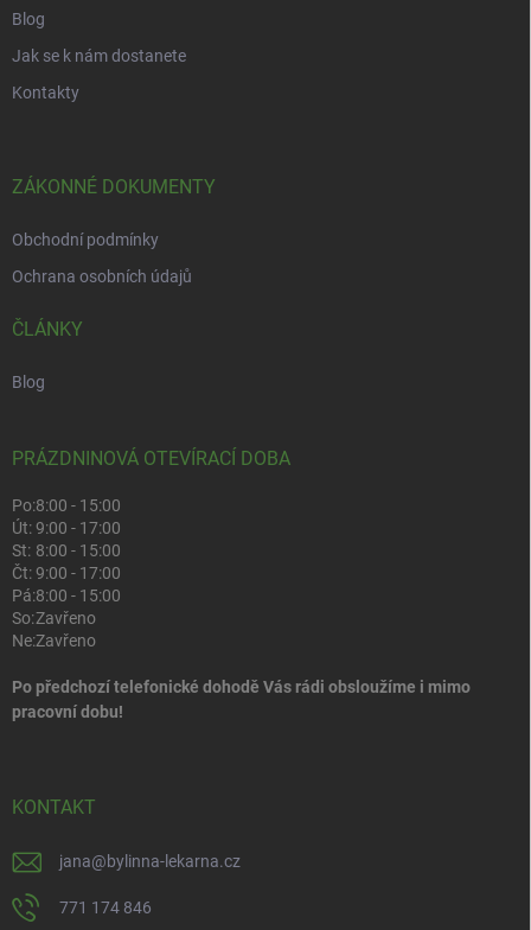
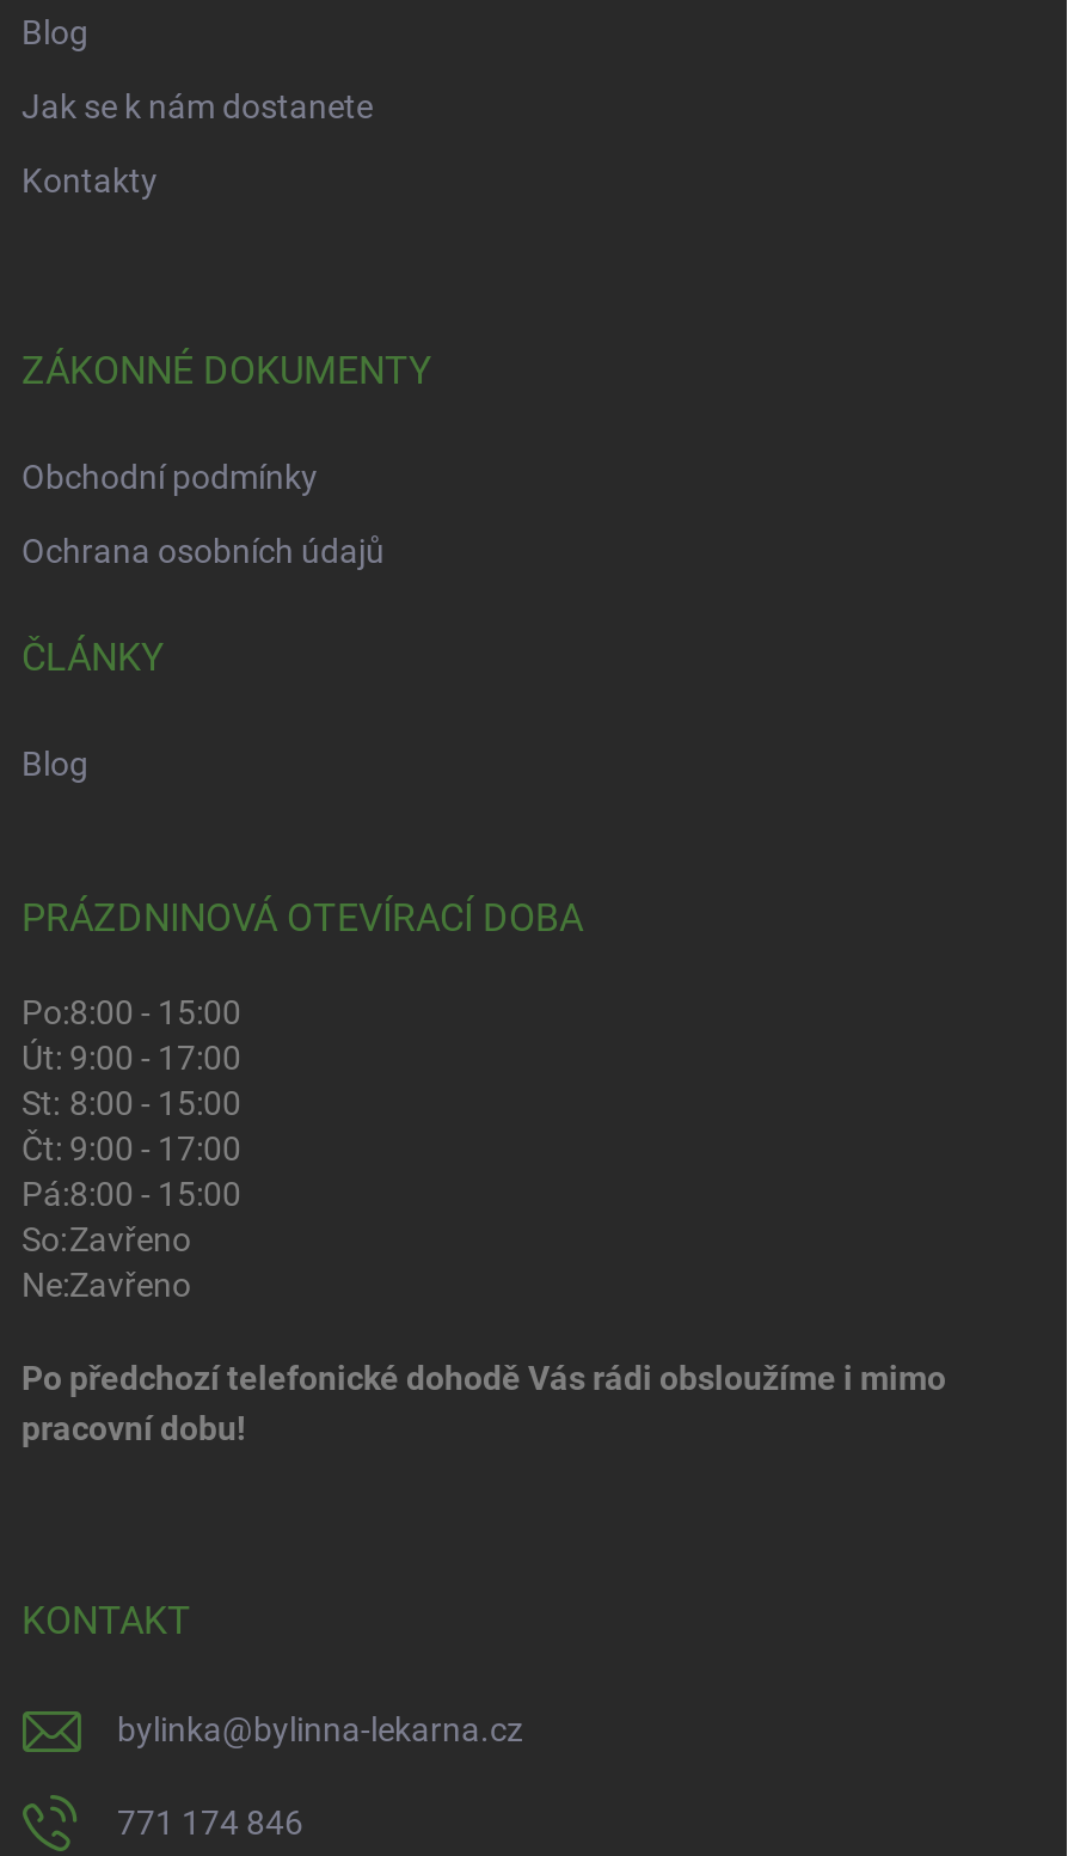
- jana@bylinna-lekarna.cz
+ bylinka@bylinna-lekarna.cz
